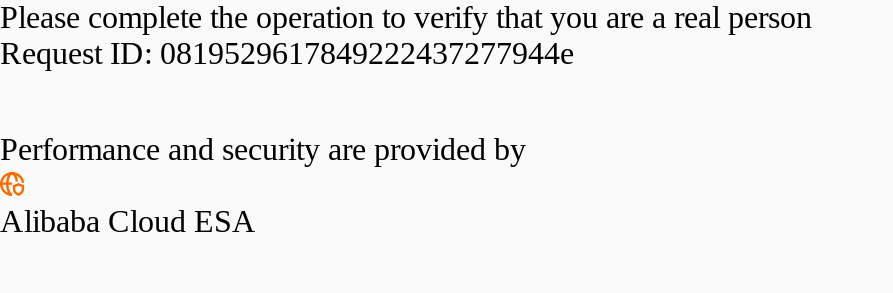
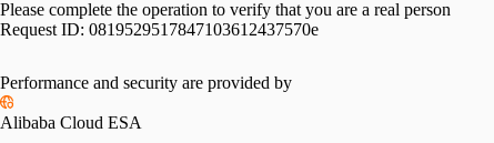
- Request ID: 0819529617849222437277944e
+ Request ID: 0819529517847103612437570e
